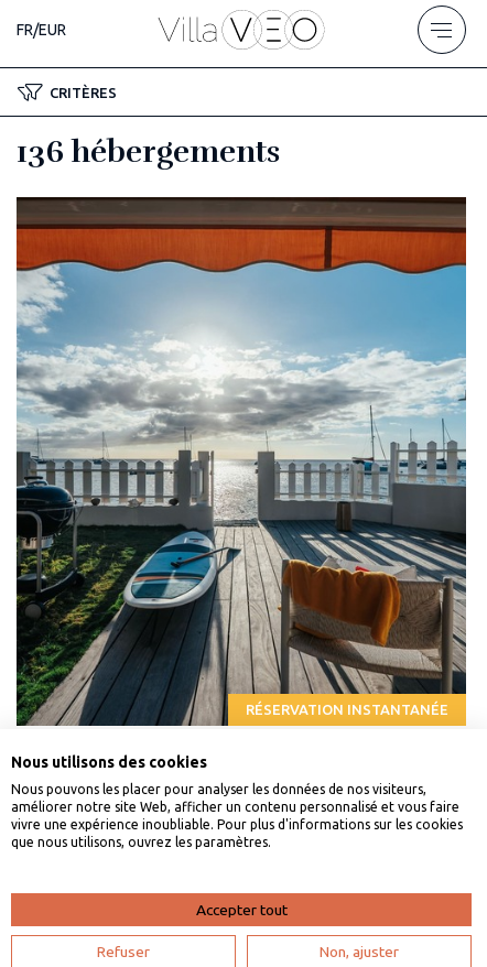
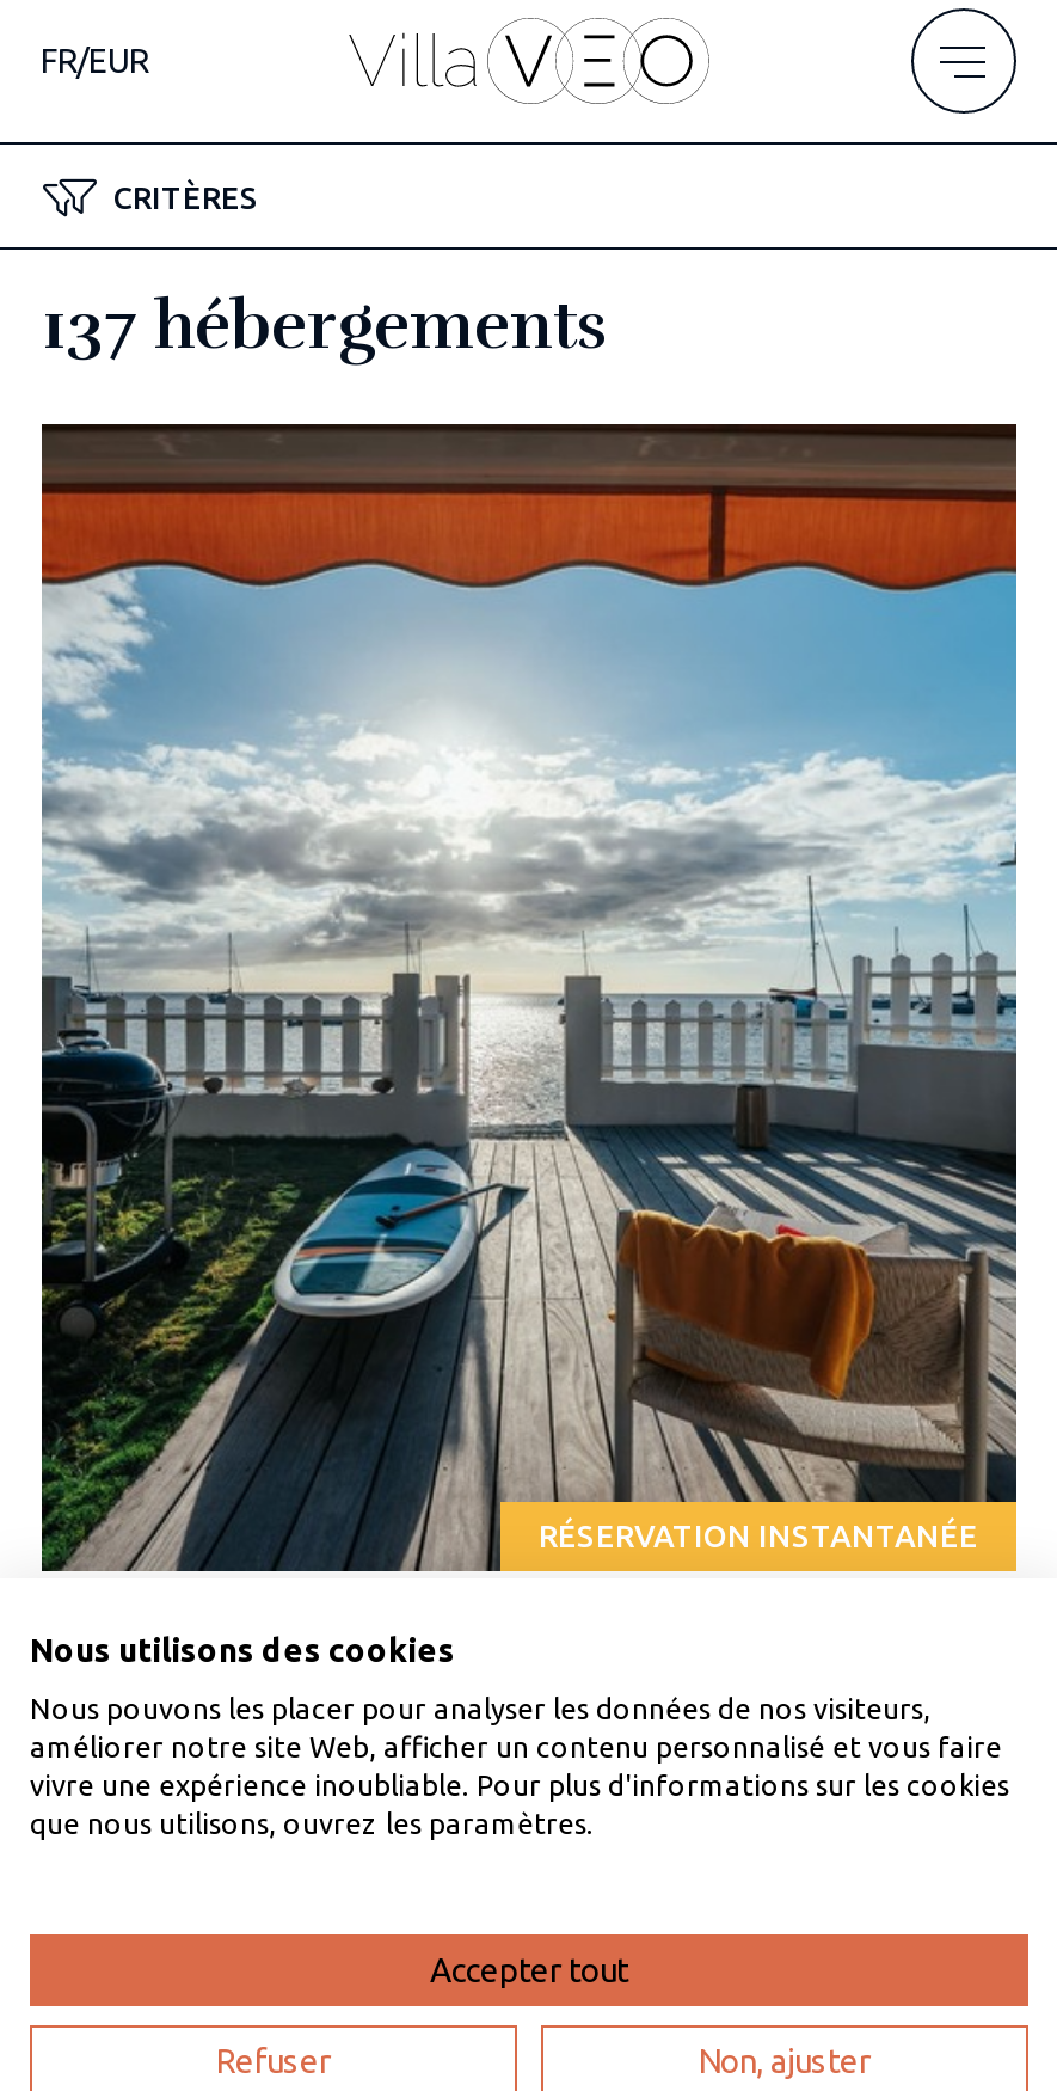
- 136 hébergements
+ 137 hébergements
